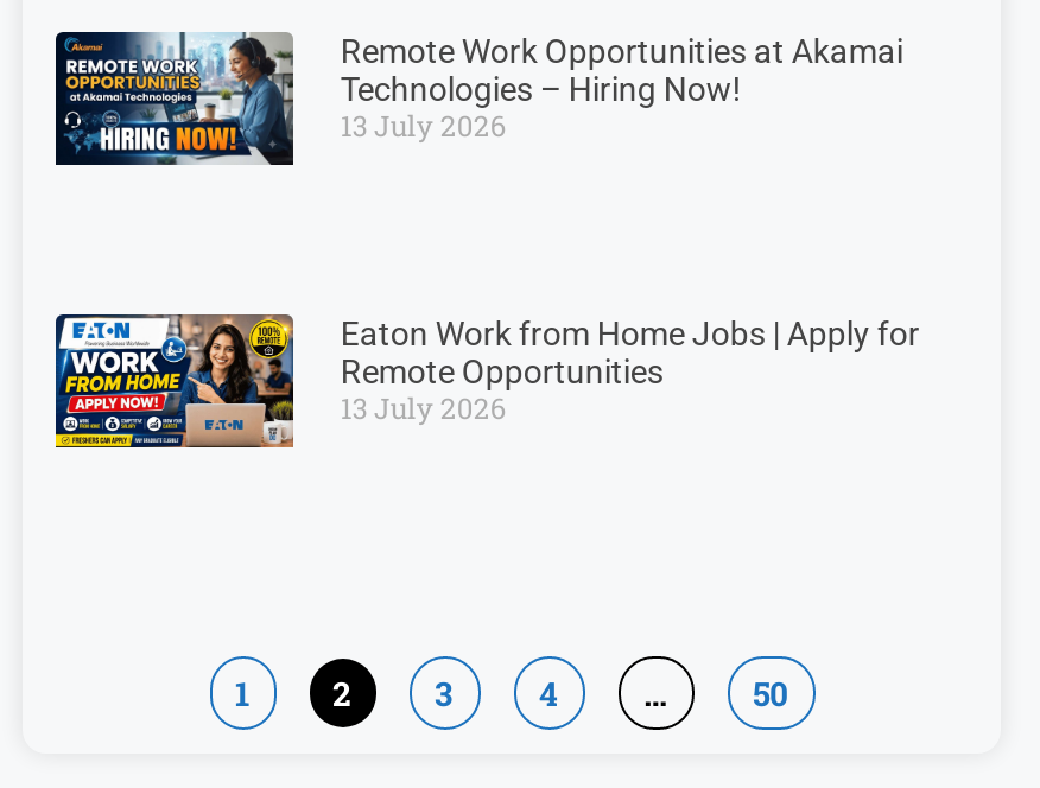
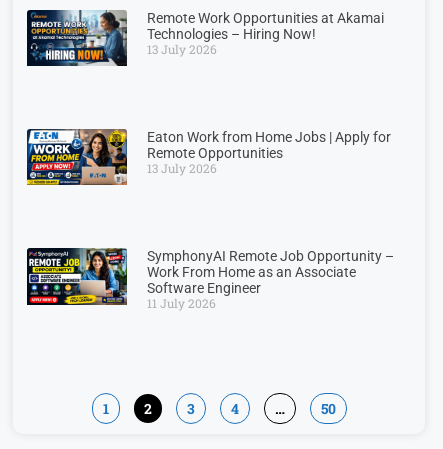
+ [image]
+ SymphonyAI Remote Job Opportunity –
+ Work From Home as an Associate
+ Software Engineer
+ 11 July 2026
